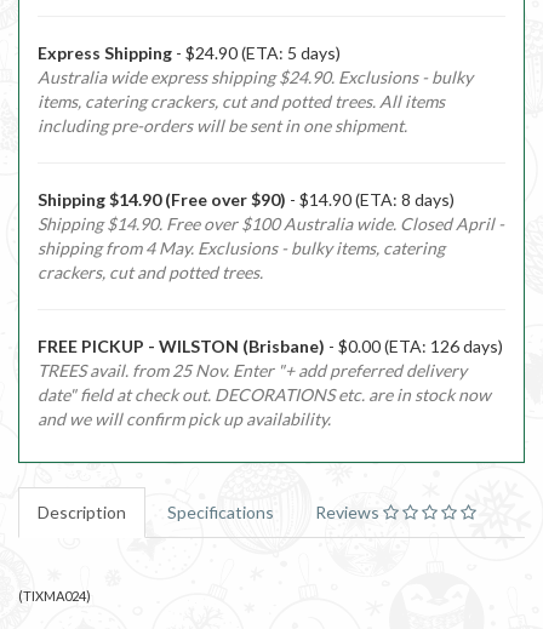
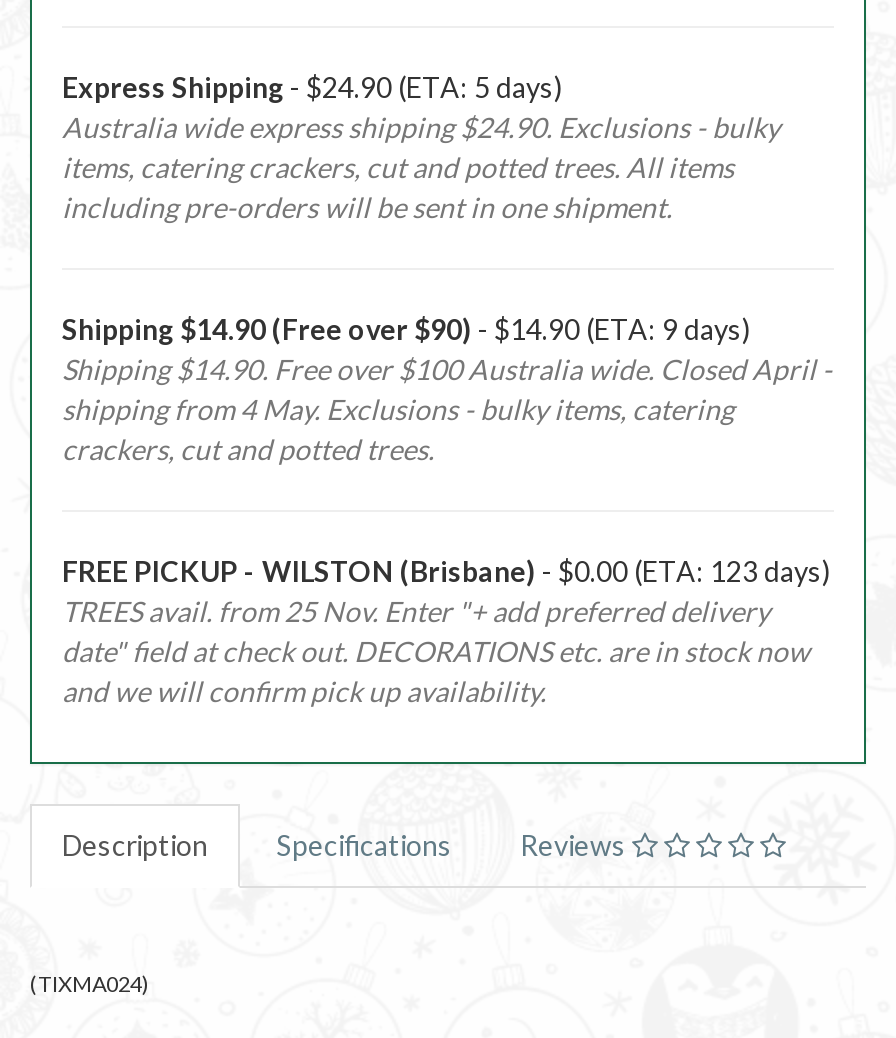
- Shipping $14.90 (Free over $90) - $14.90 (ETA: 8 days)
+ Shipping $14.90 (Free over $90) - $14.90 (ETA: 9 days)

- FREE PICKUP - WILSTON (Brisbane) - $0.00 (ETA: 126 days)
+ FREE PICKUP - WILSTON (Brisbane) - $0.00 (ETA: 123 days)
